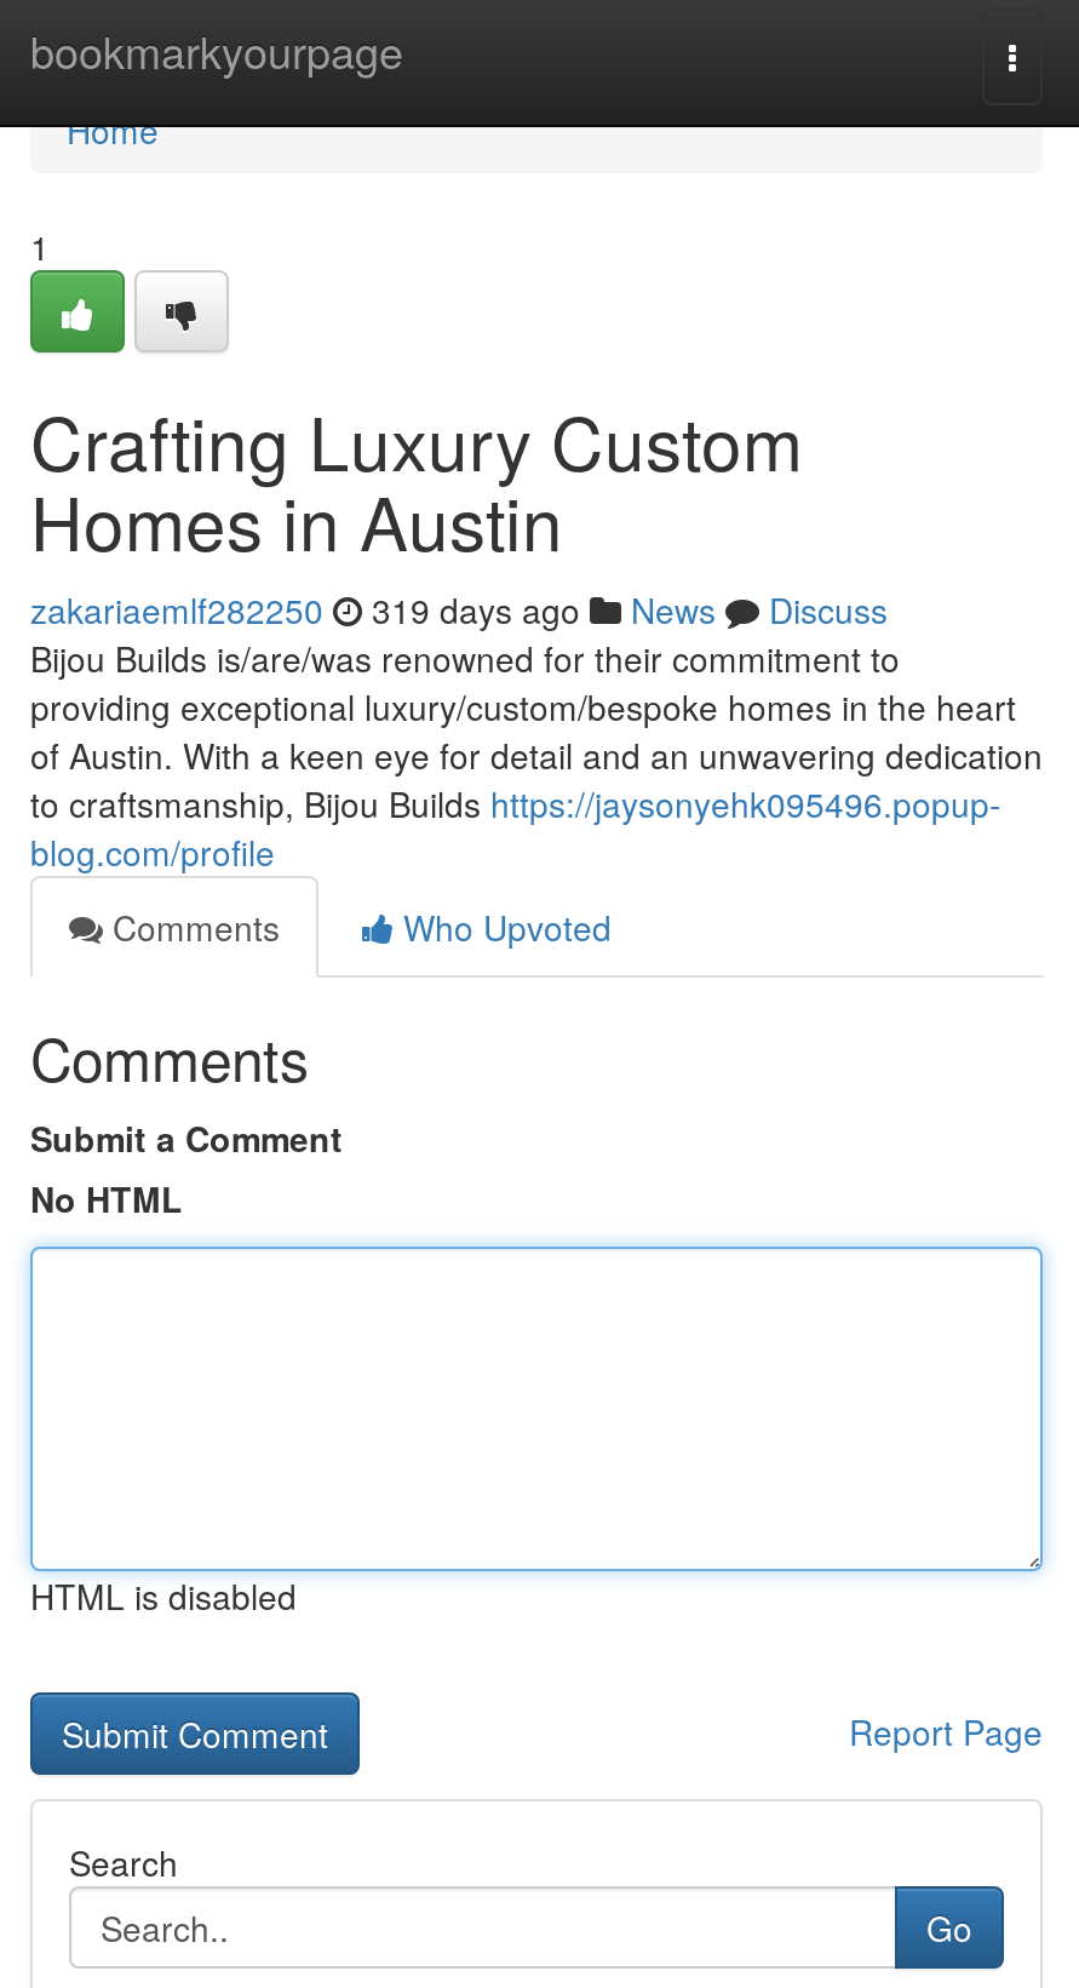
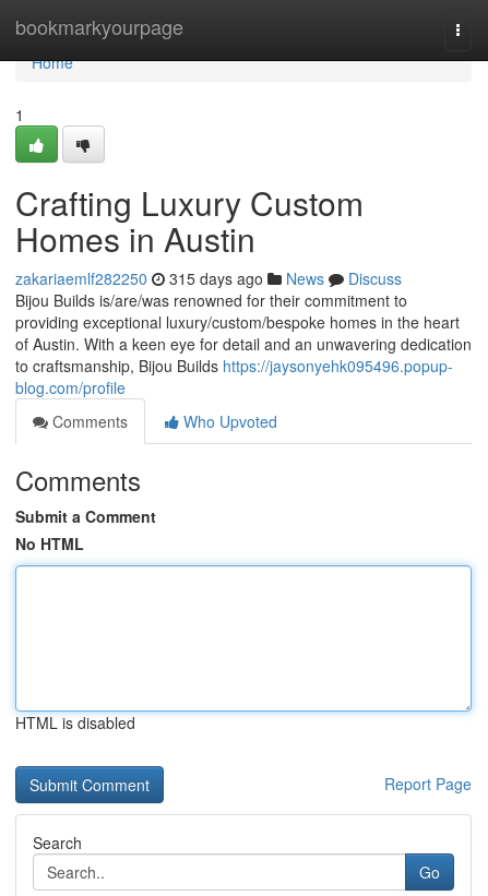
- zakariaemlf282250 319 days ago News Discuss
+ zakariaemlf282250 315 days ago News Discuss
